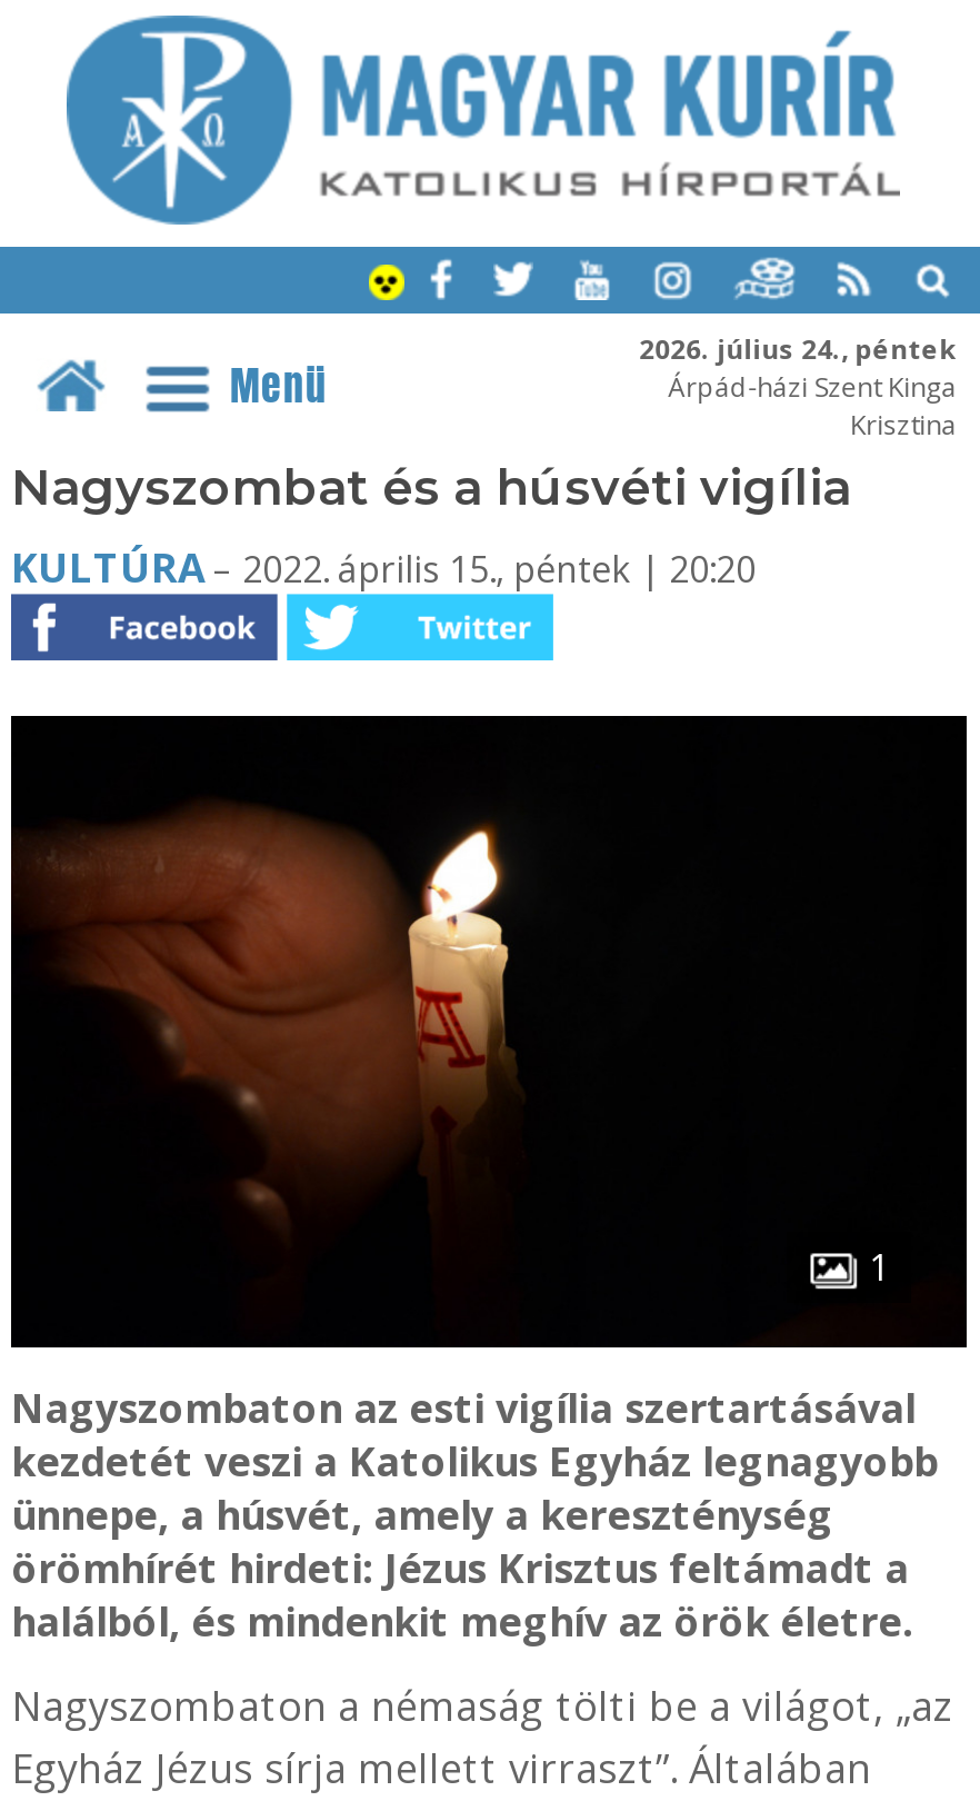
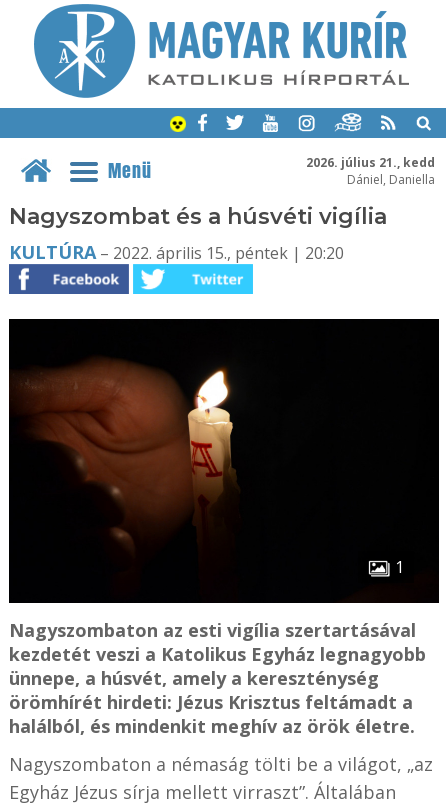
- 2026. július 24., péntek
- Árpád-házi Szent Kinga
- Krisztina
+ 2026. július 21., kedd
+ Dániel, Daniella
